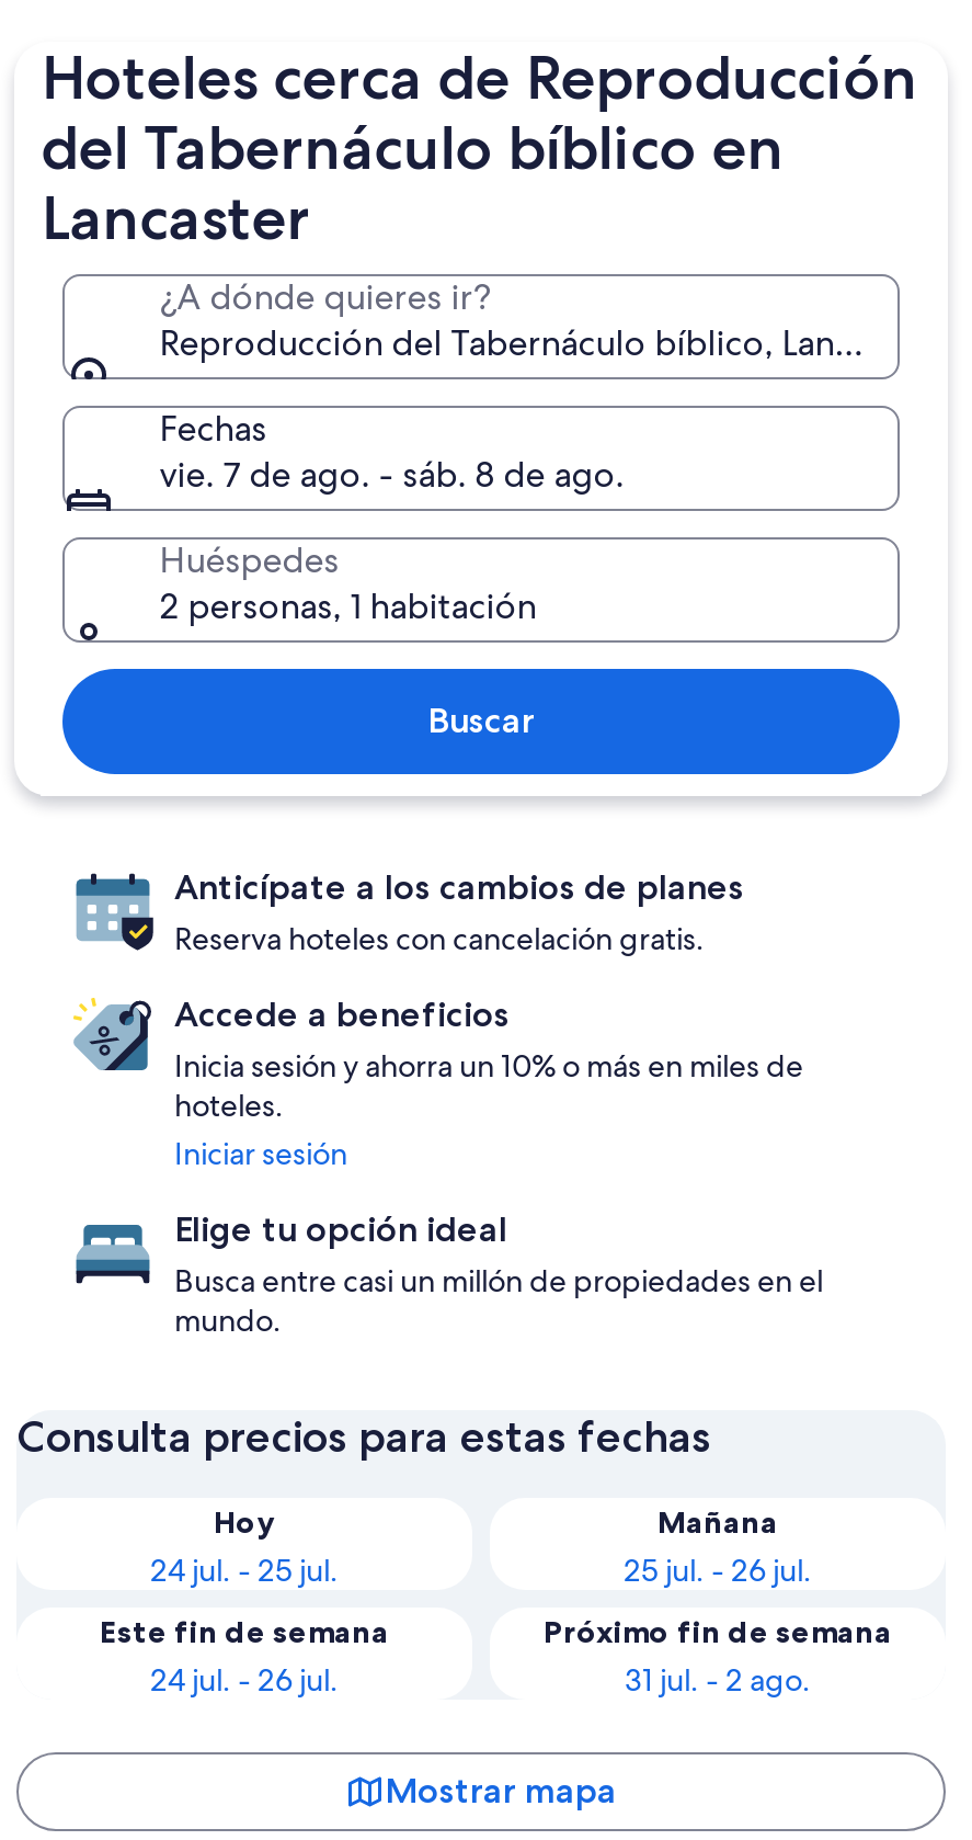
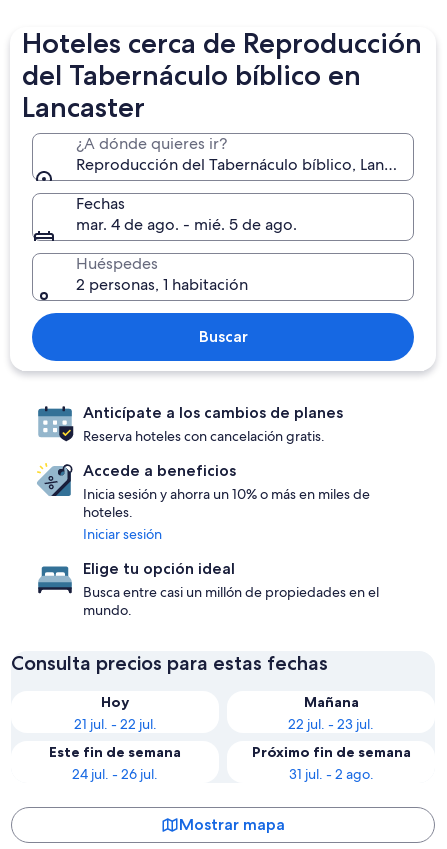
- vie. 7 de ago. - sáb. 8 de ago.
+ mar. 4 de ago. - mié. 5 de ago.

- 24 jul. - 25 jul.
+ 21 jul. - 22 jul.

- 25 jul. - 26 jul.
+ 22 jul. - 23 jul.
